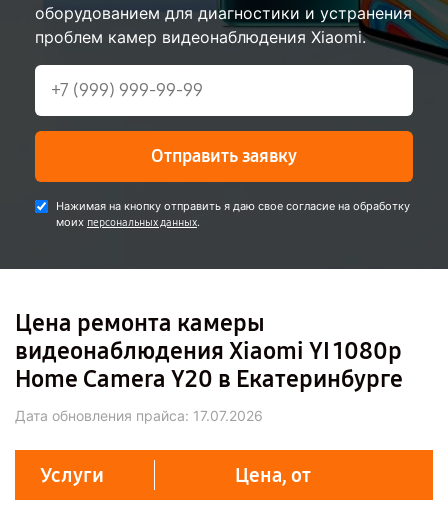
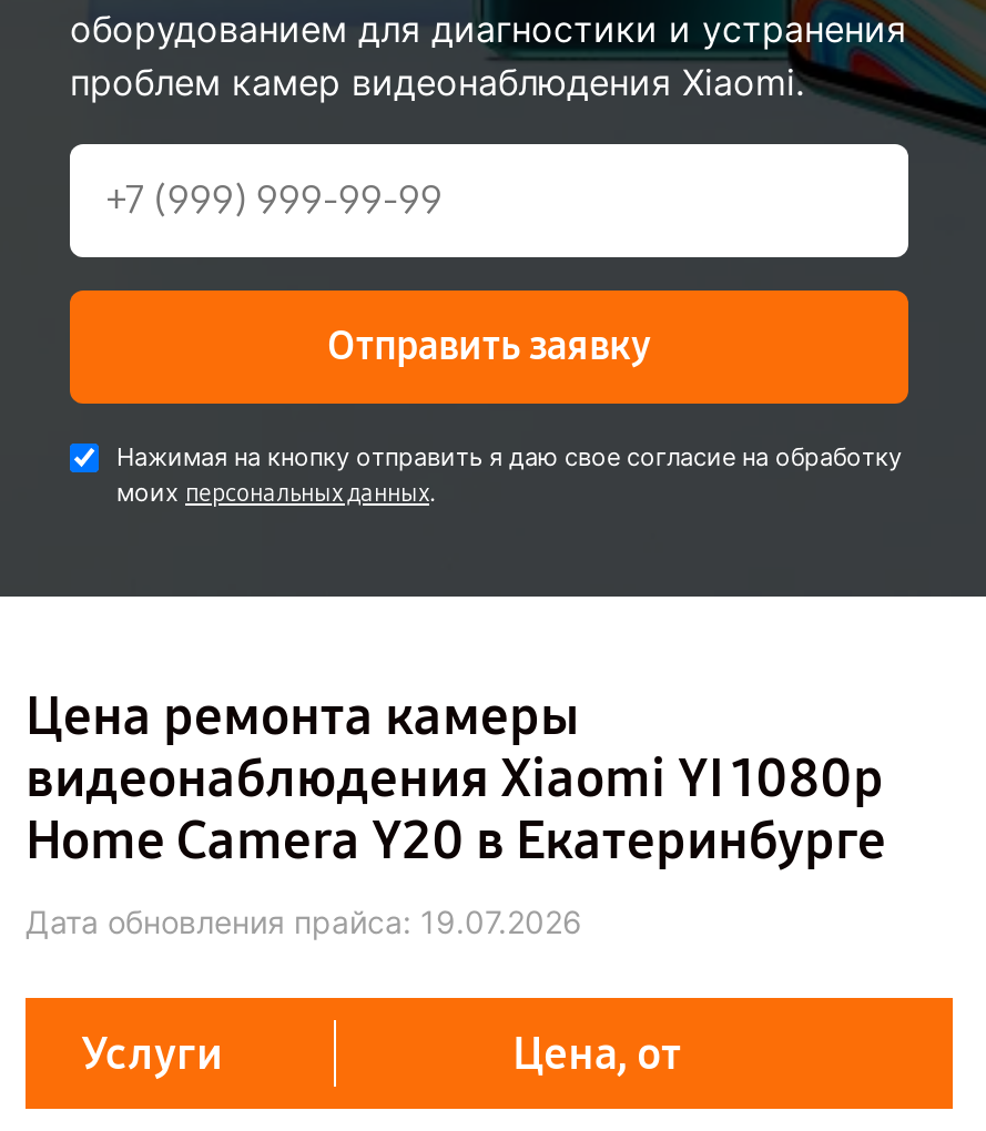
- Дата обновления прайса: 17.07.2026
+ Дата обновления прайса: 19.07.2026
